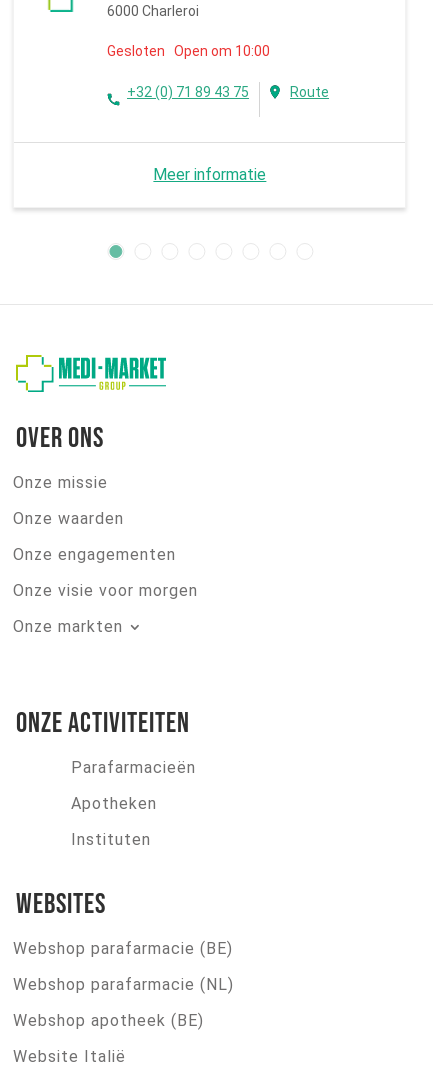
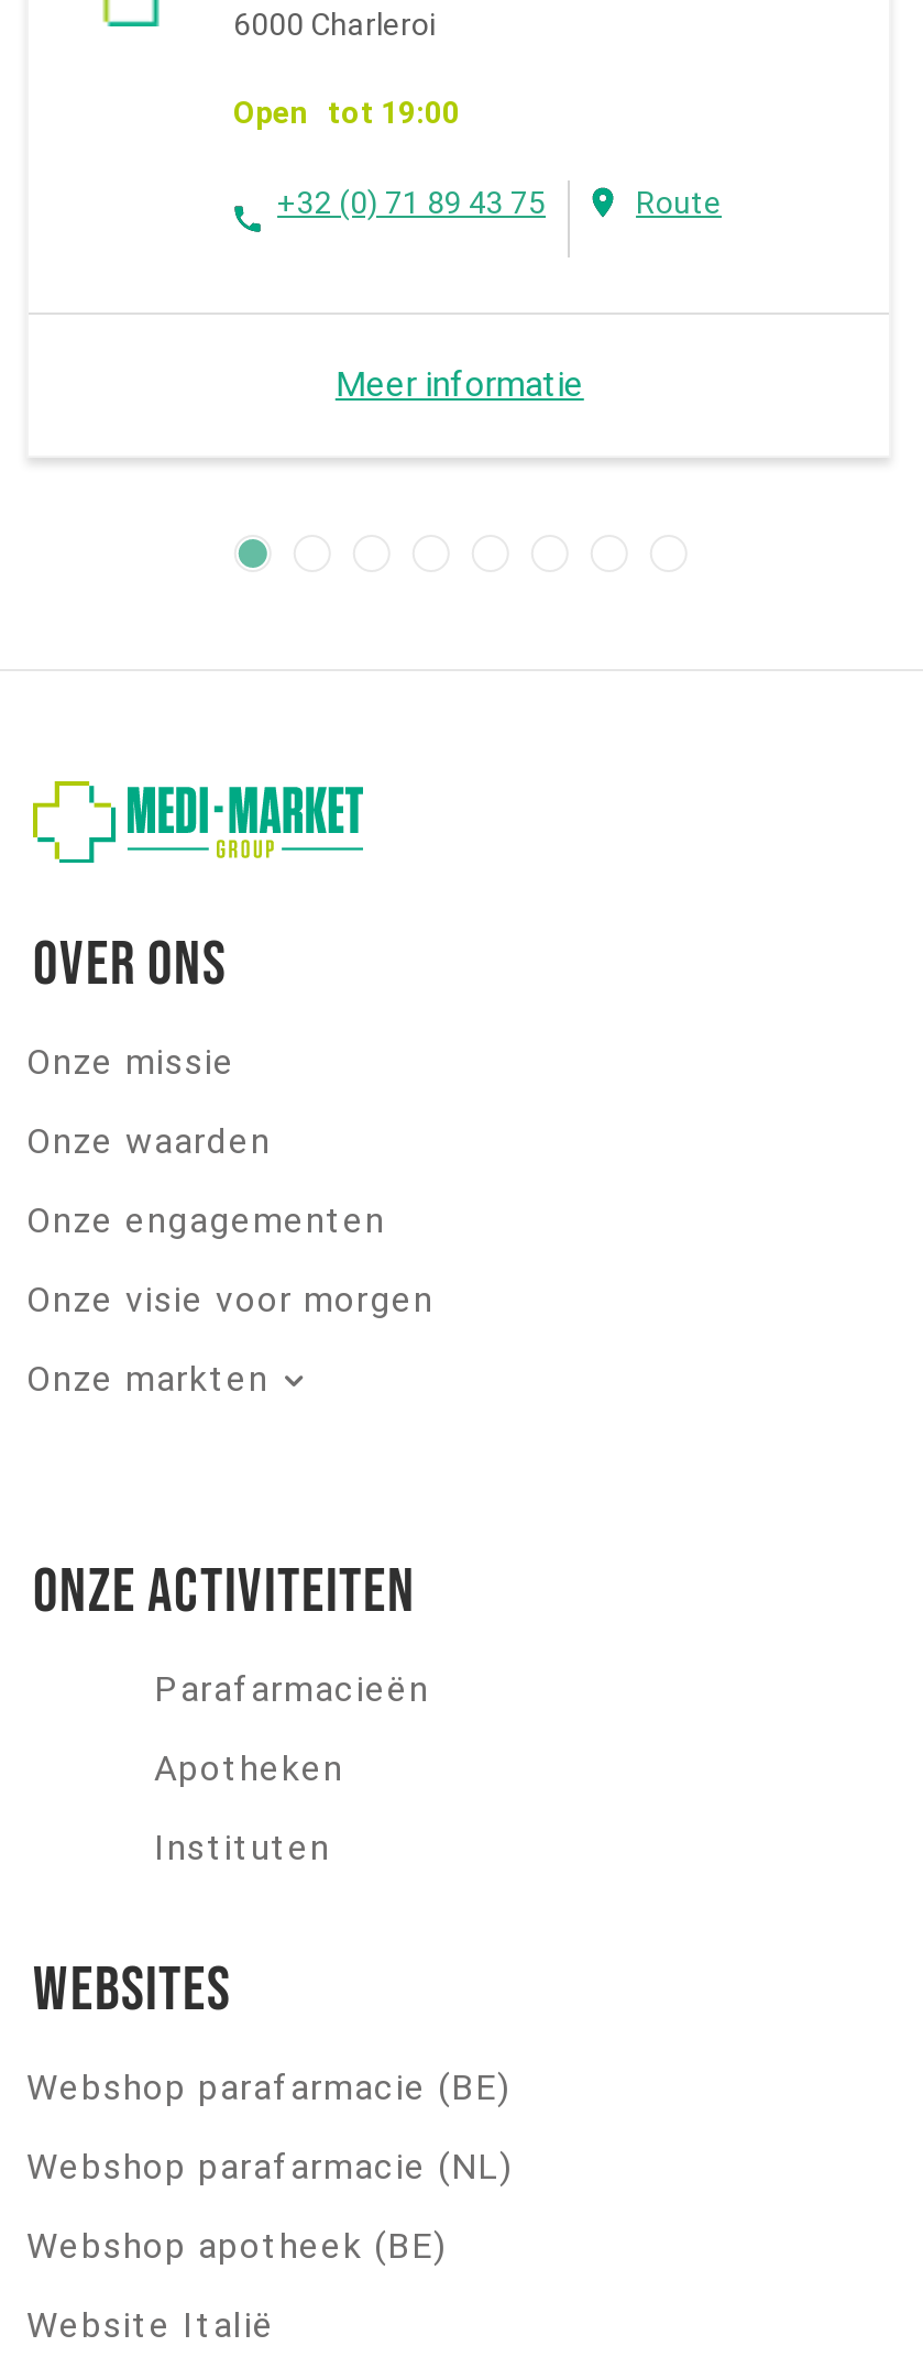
- Gesloten Open om 10:00
+ Open tot 19:00
